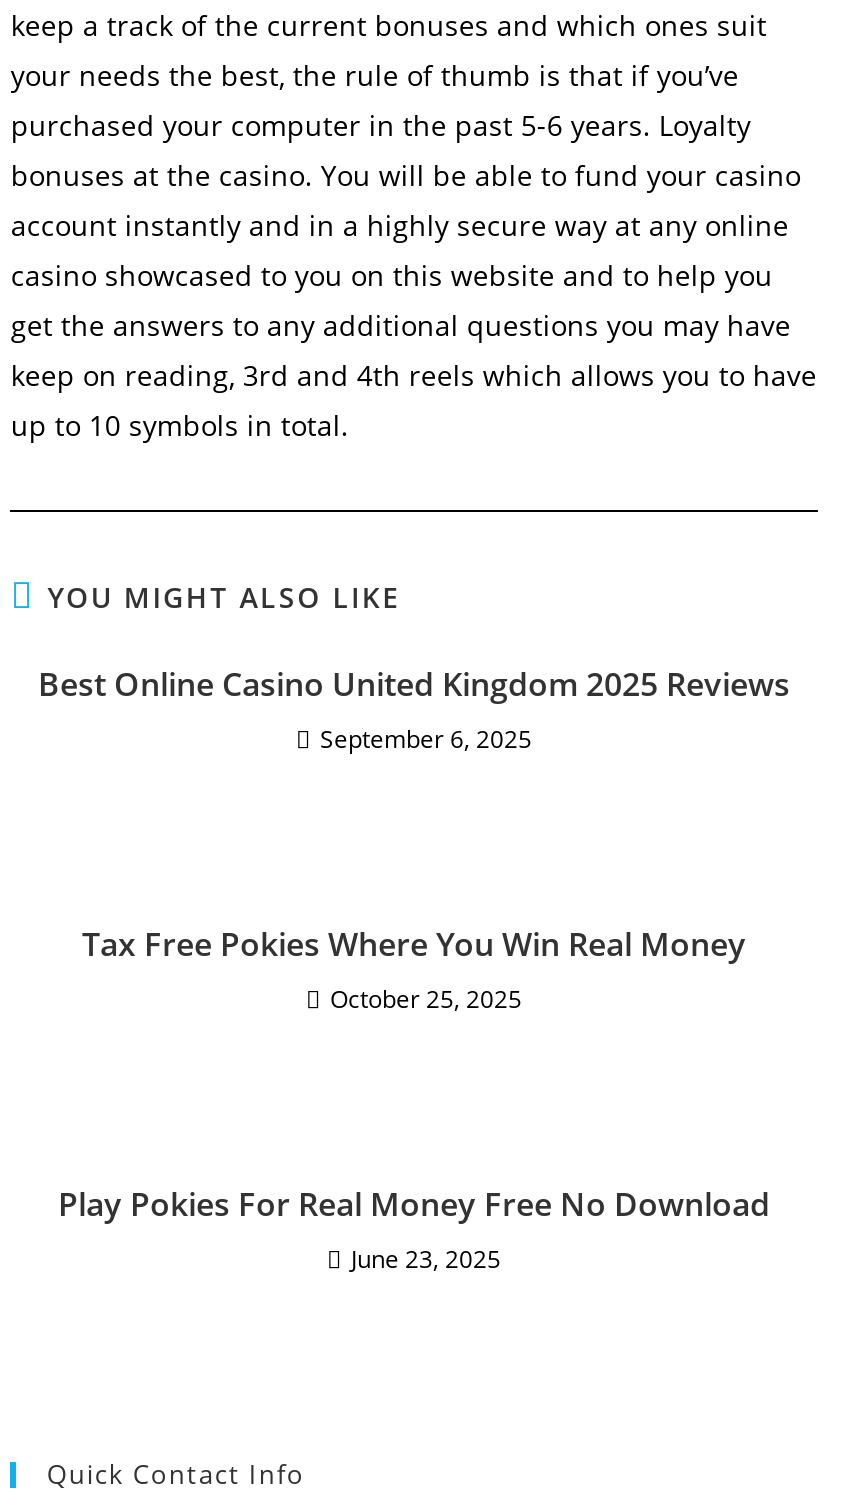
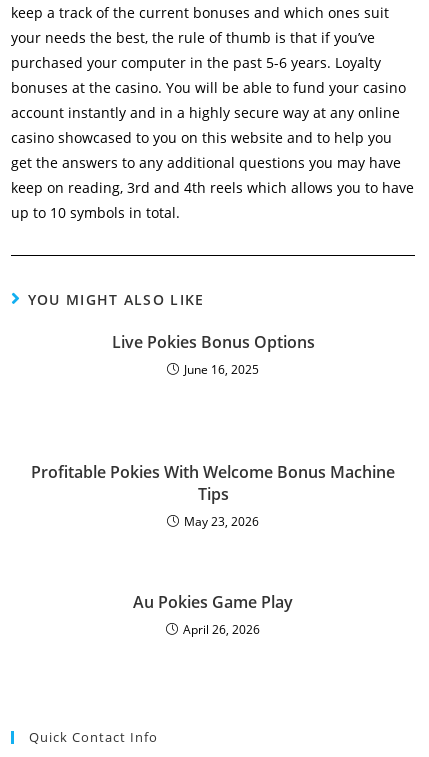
- Best Online Casino United Kingdom 2025 Reviews
- September 6, 2025
+ Live Pokies Bonus Options
+ June 16, 2025

- Tax Free Pokies Where You Win Real Money
- October 25, 2025
+ Profitable Pokies With Welcome Bonus Machine
+ Tips
+ May 23, 2026

- Play Pokies For Real Money Free No Download
- June 23, 2025
+ Au Pokies Game Play
+ April 26, 2026
